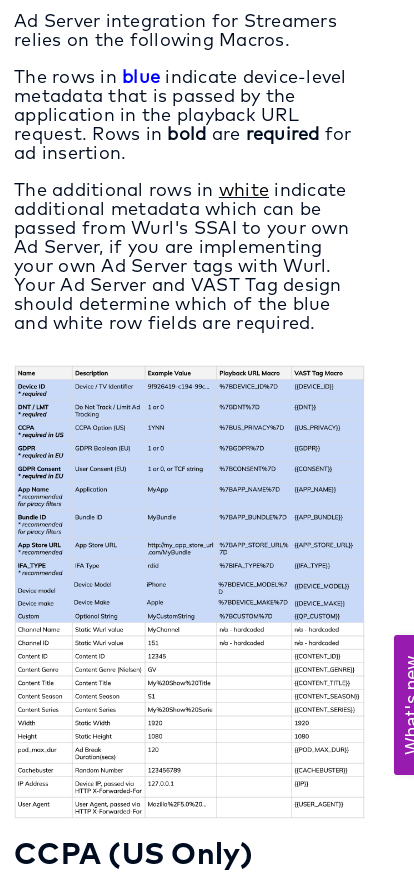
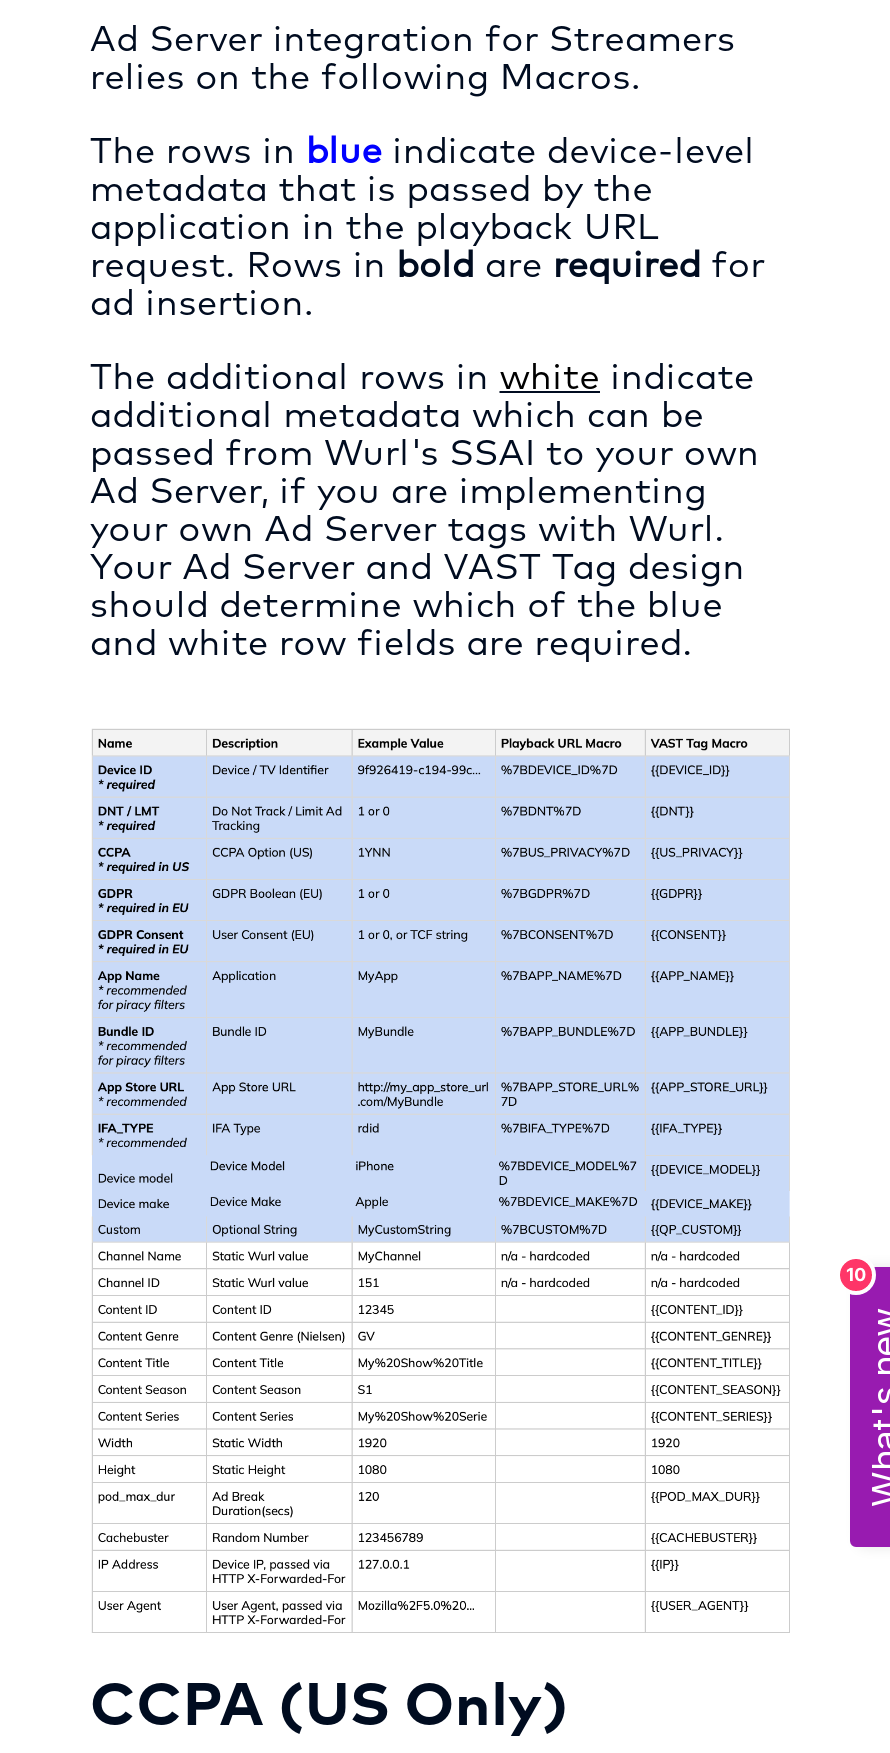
+ 10
